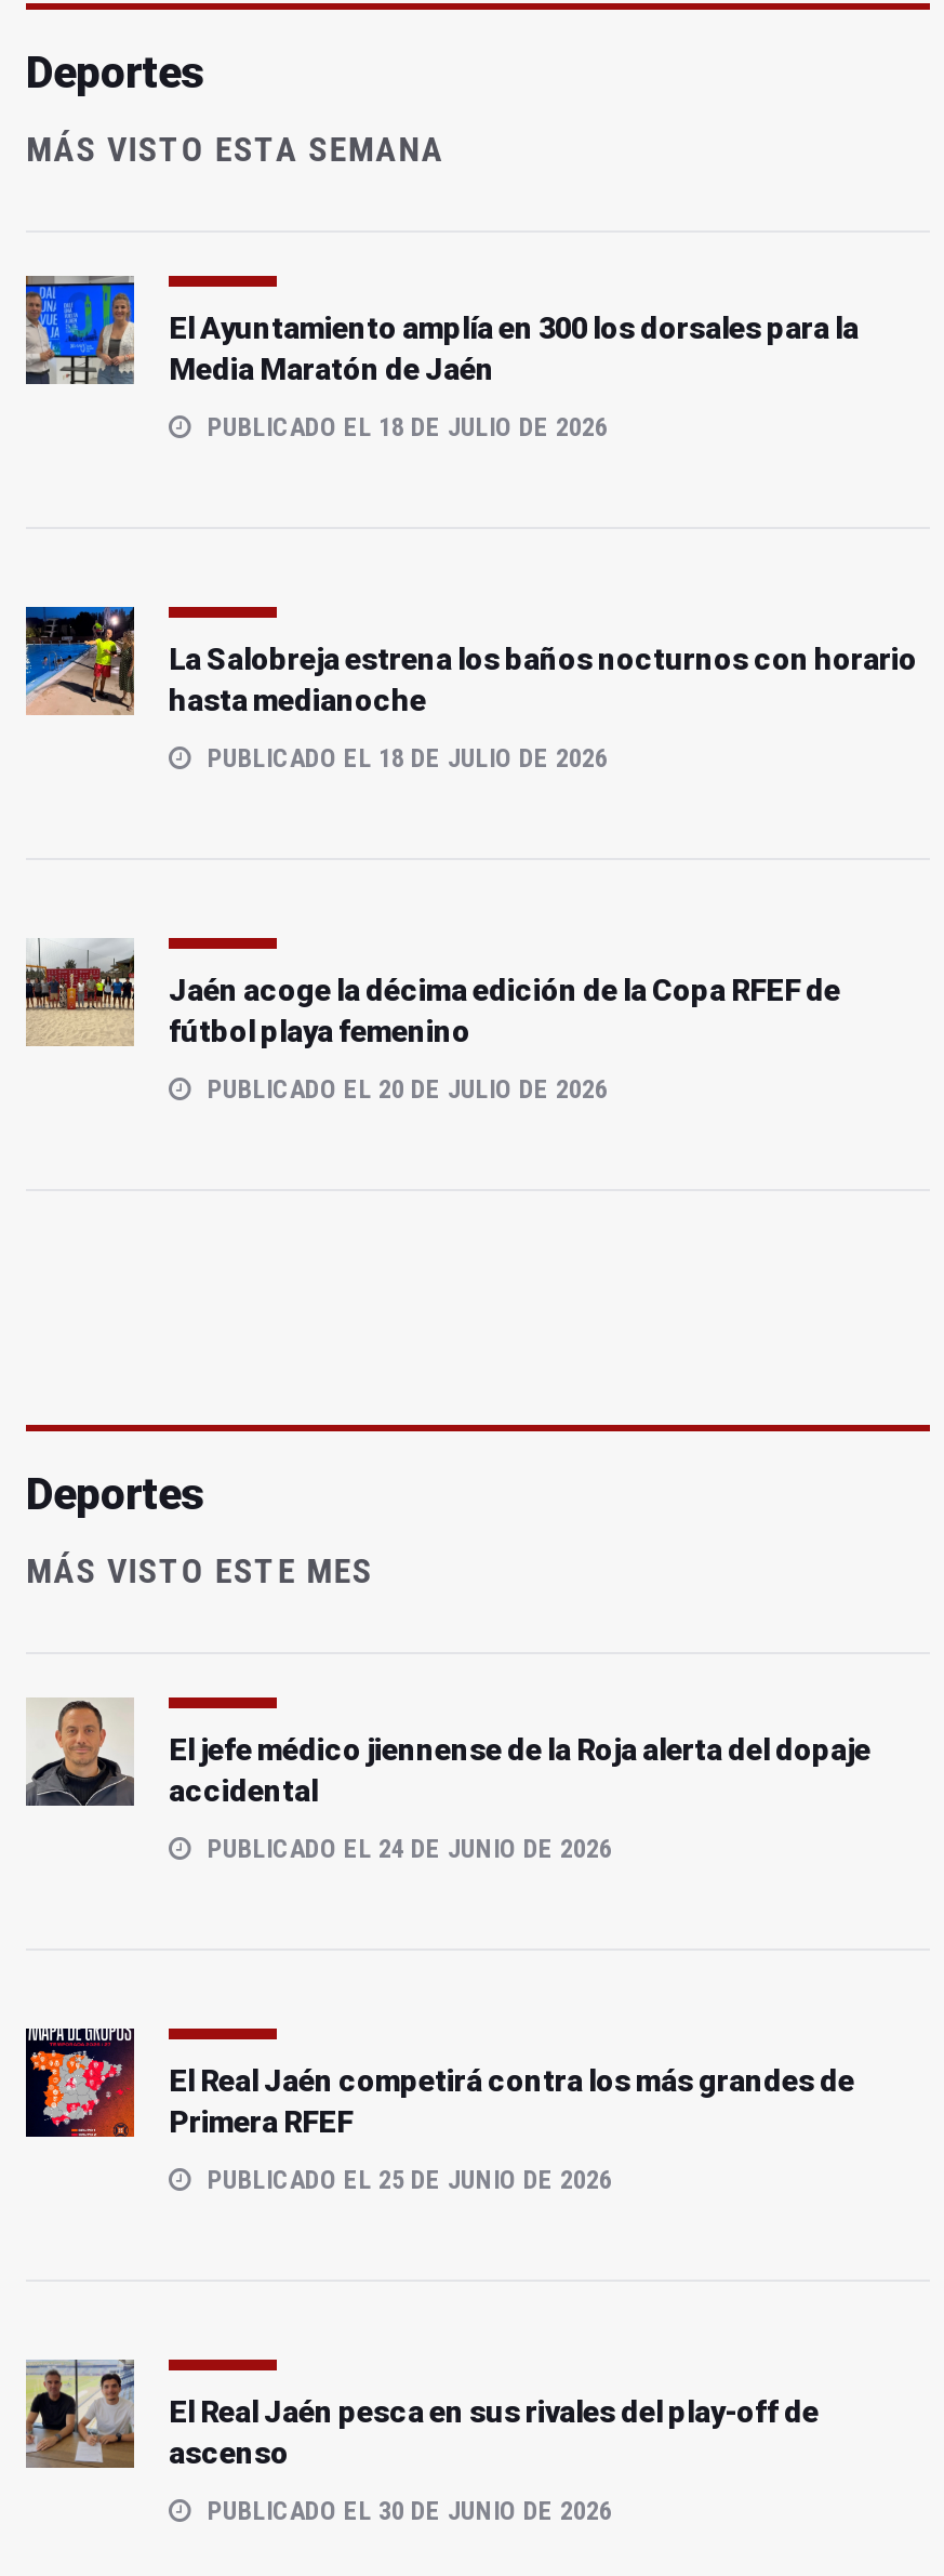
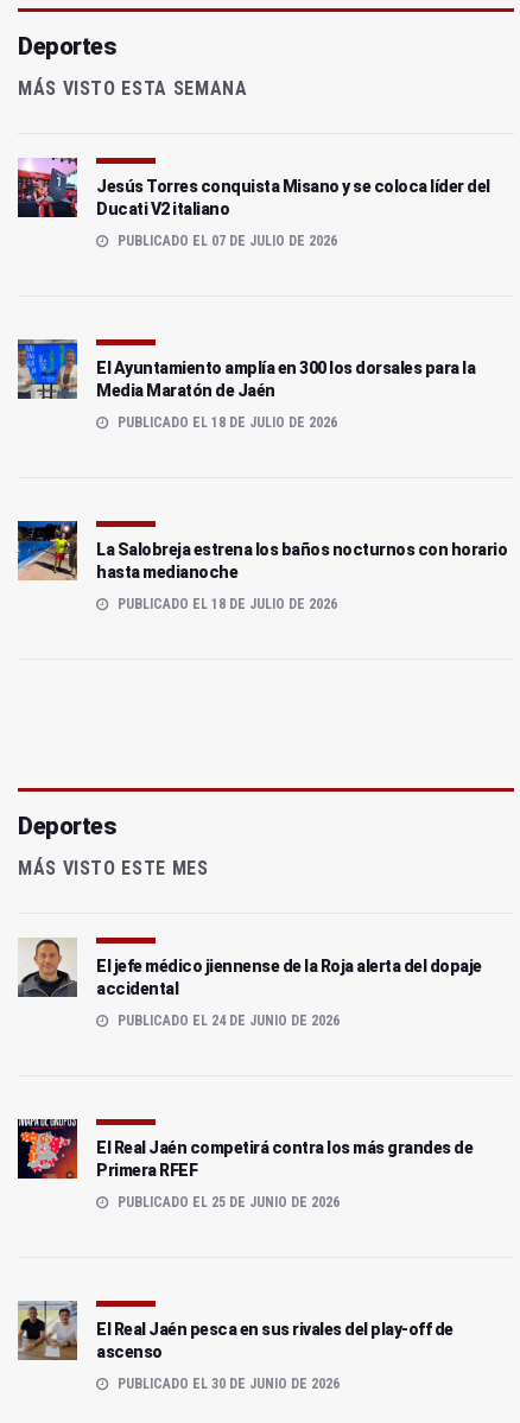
+ [image]
+ Jesús Torres conquista Misano y se coloca líder del
+ Ducati V2 italiano
+ PUBLICADO EL 07 DE JULIO DE 2026

moved down: [image] | El Ayuntamiento amplía en 300 los dorsales para la | Media Maratón de Jaén | PUBLICADO EL 18 DE JULIO DE 2026 | La Salobreja estrena los baños nocturnos con horario | hasta medianoche | PUBLICADO EL 18 DE JULIO DE 2026

- [image]
- Jaén acoge la décima edición de la Copa RFEF de
- fútbol playa femenino
- PUBLICADO EL 20 DE JULIO DE 2026
